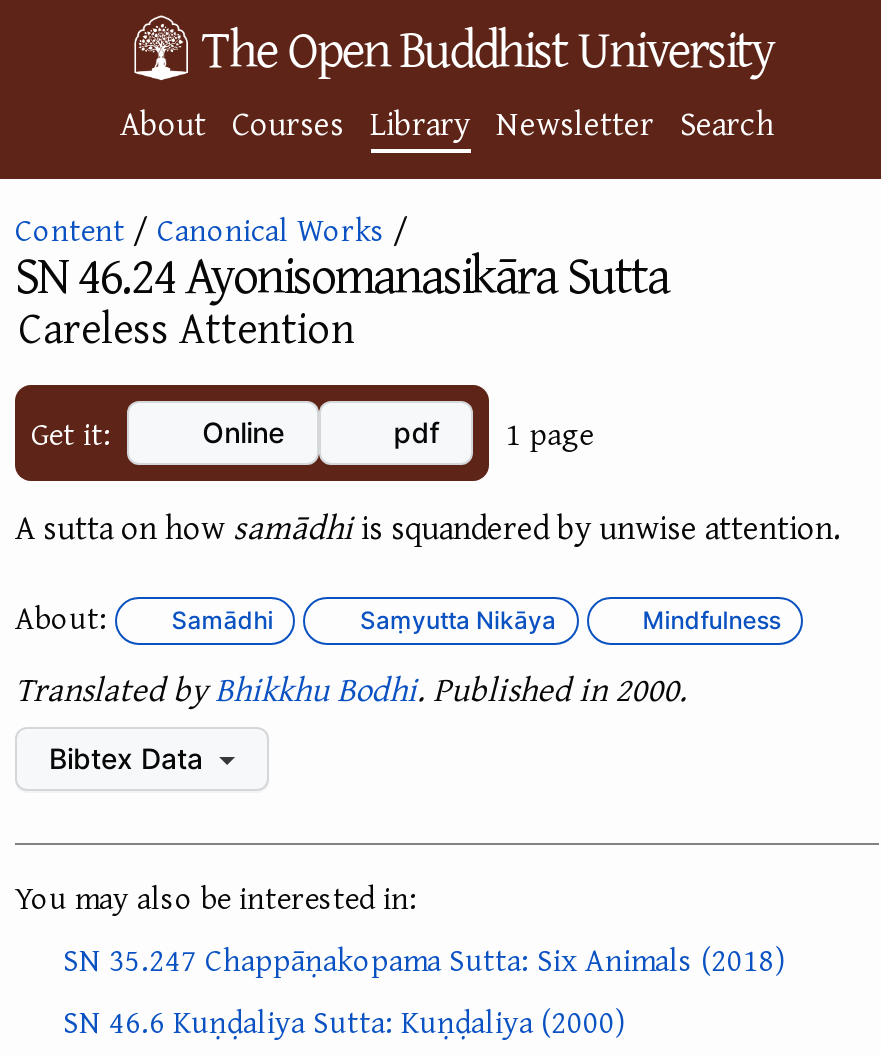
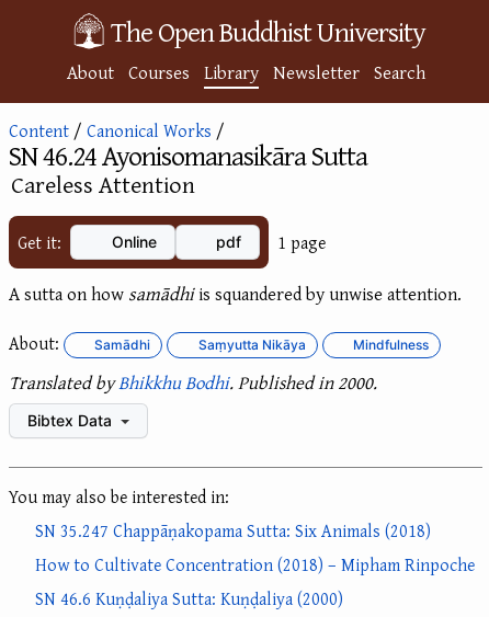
+ How to Cultivate Concentration (2018) – Mipham Rinpoche
